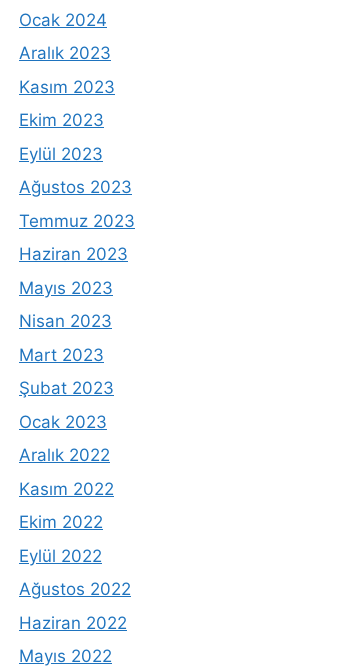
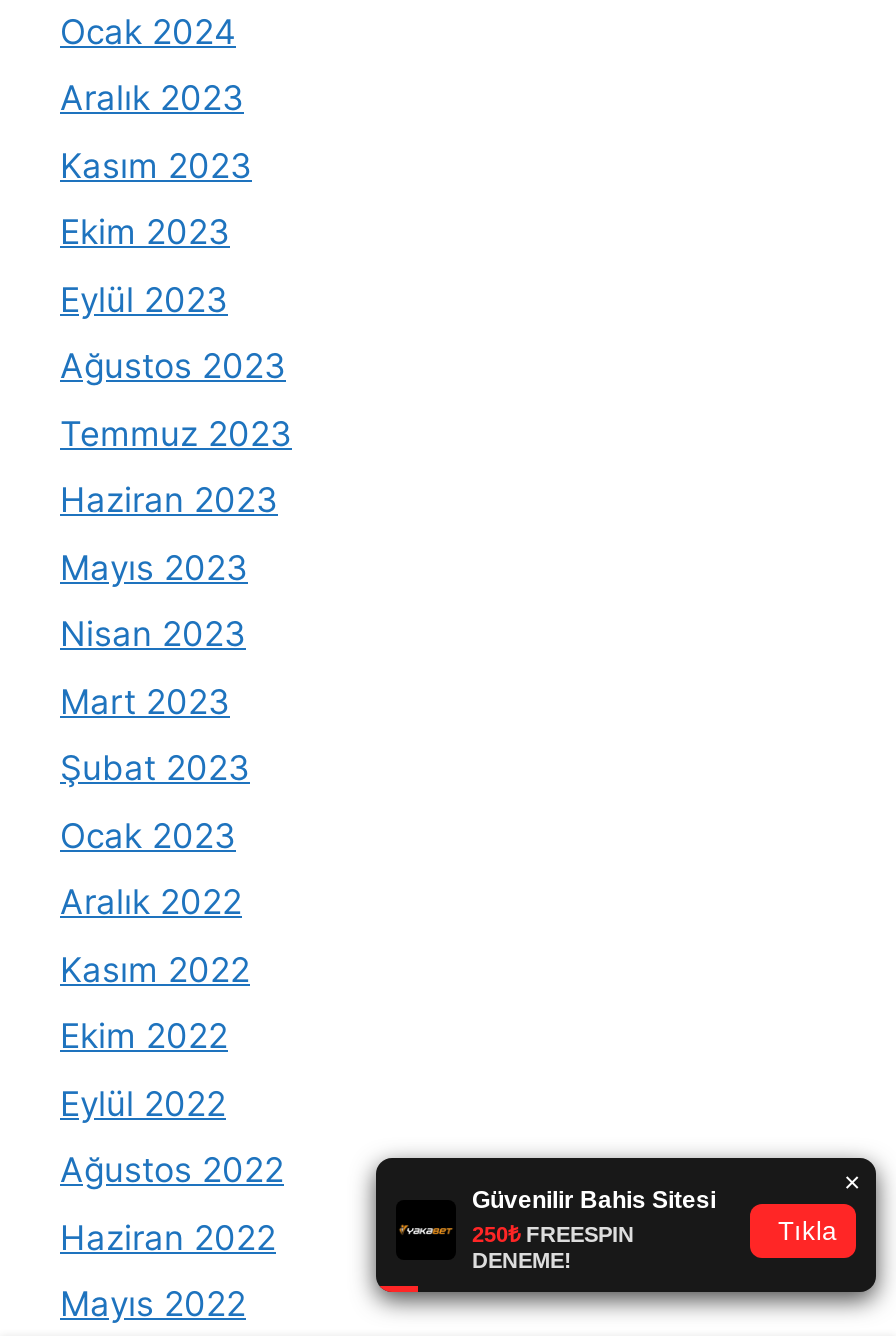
+ [image]
